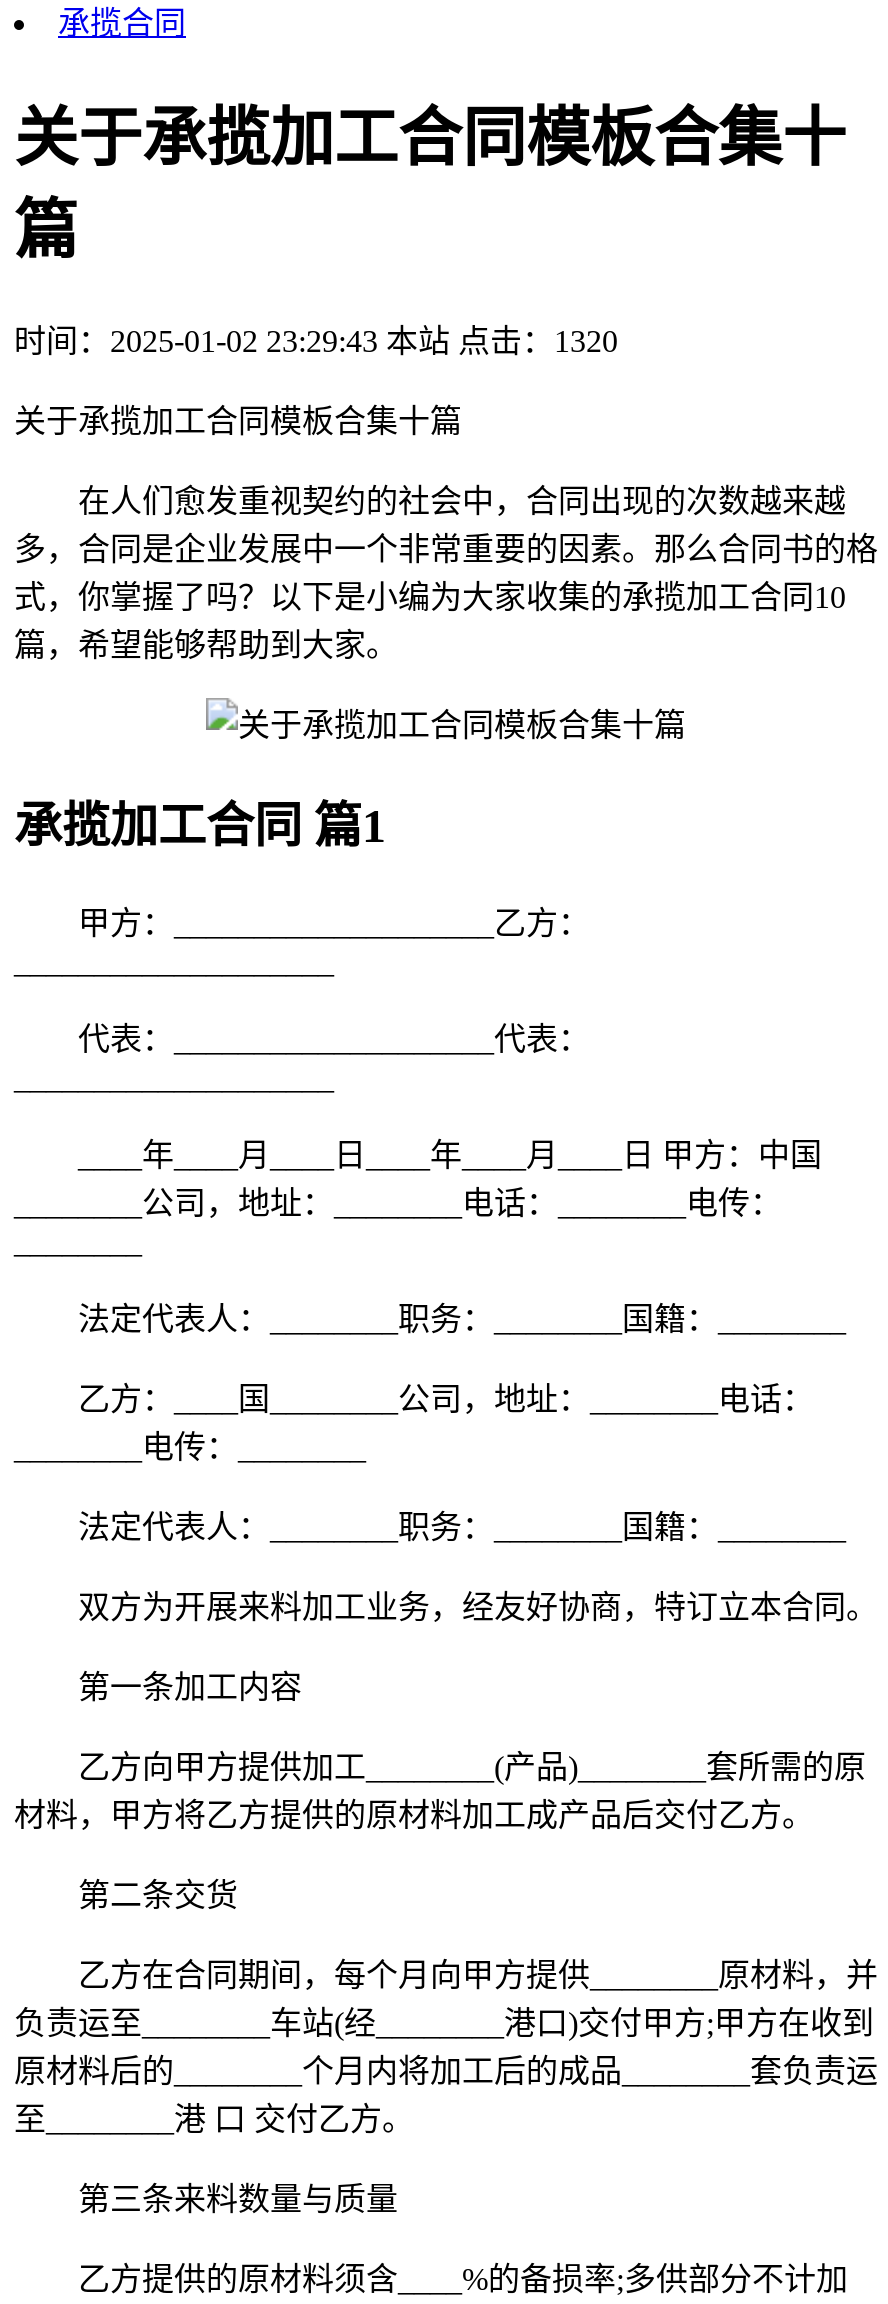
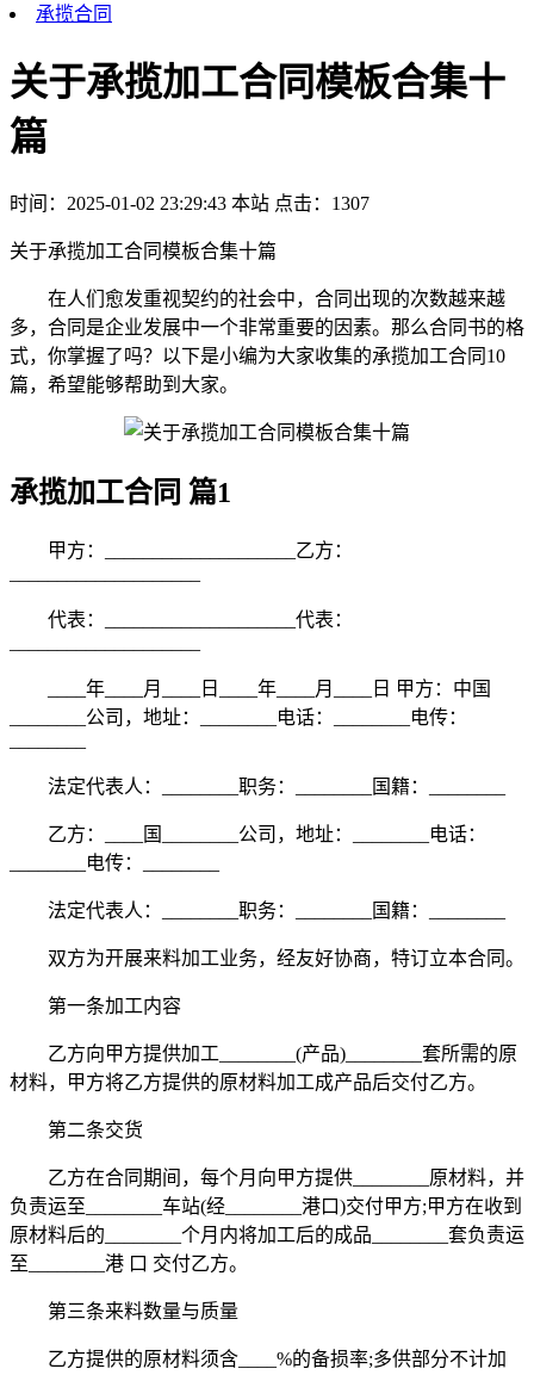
- 时间：2025-01-02 23:29:43本站 点击：1320
+ 时间：2025-01-02 23:29:43本站 点击：1307
